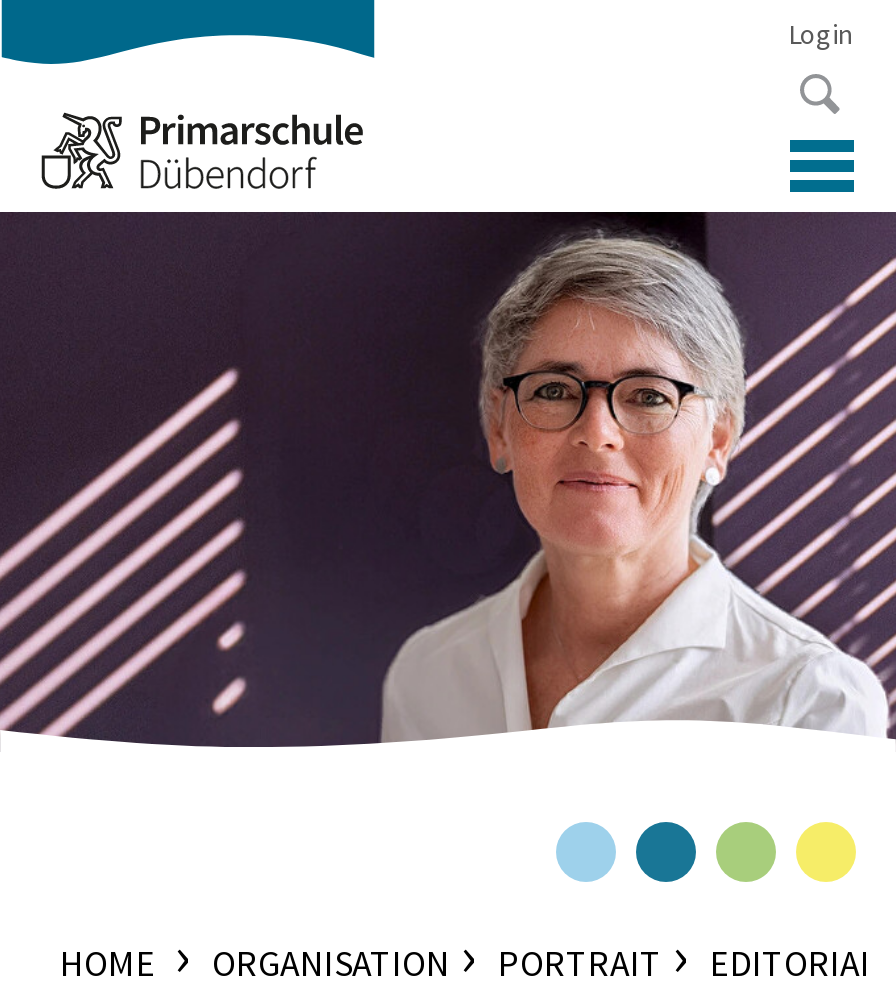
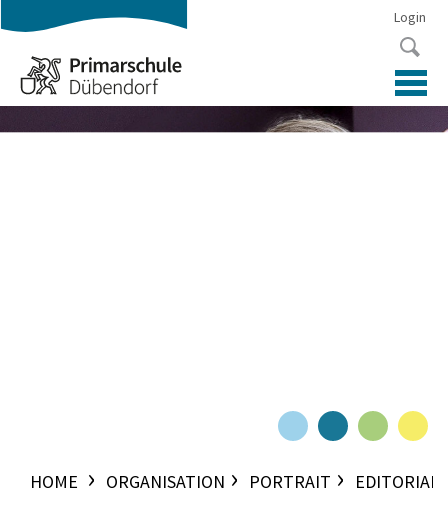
- [image]
